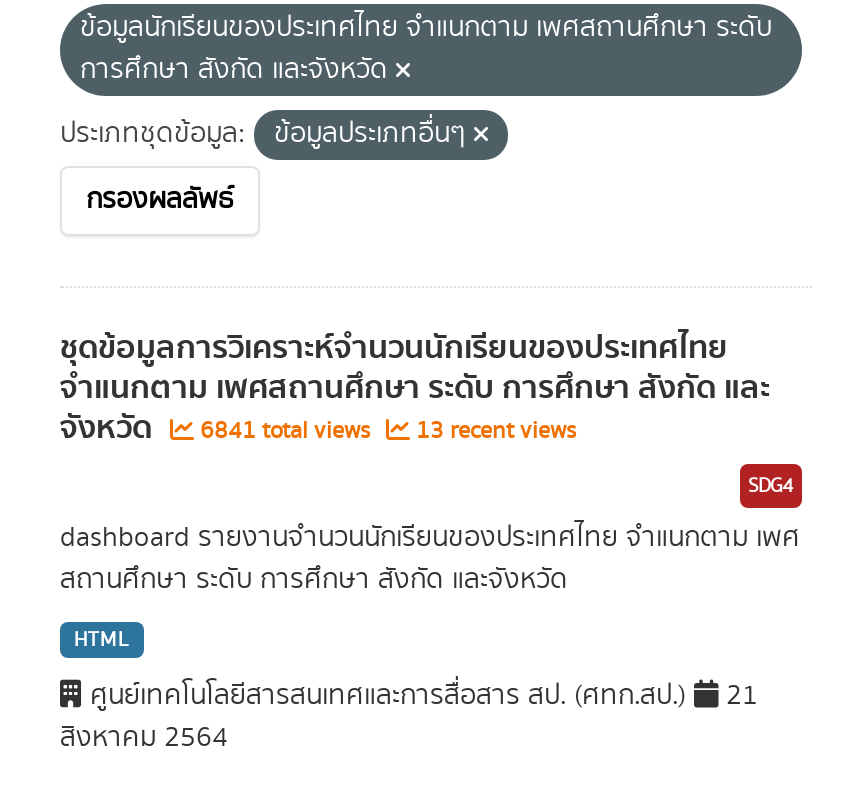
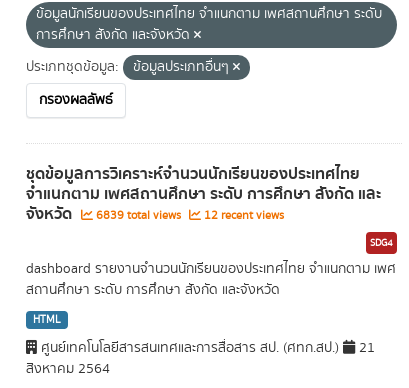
- 6841 total views
+ 6839 total views

- 13 recent views
+ 12 recent views
